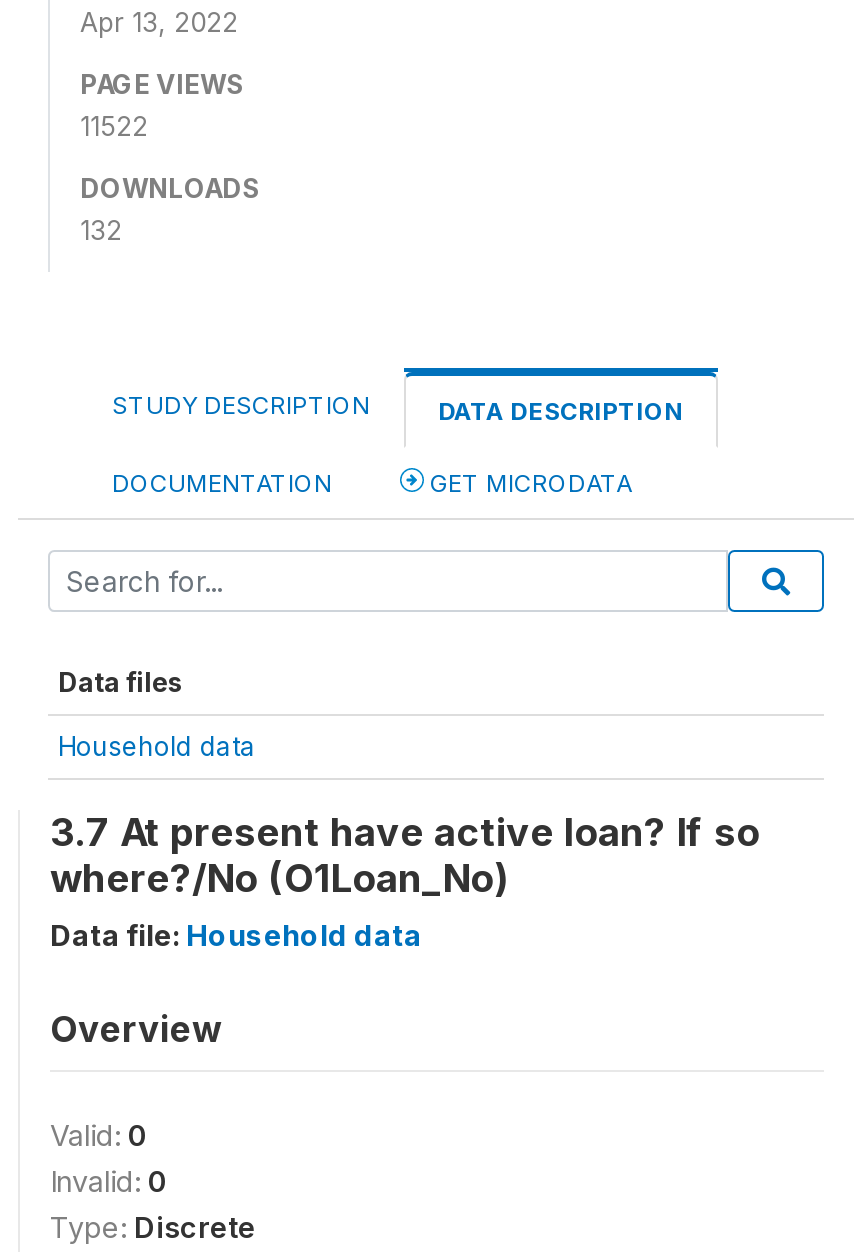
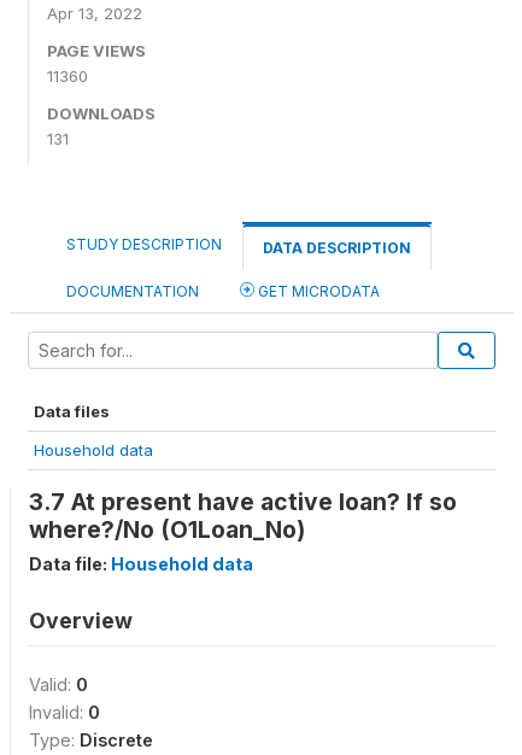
- 11522
+ 11360

- 132
+ 131
